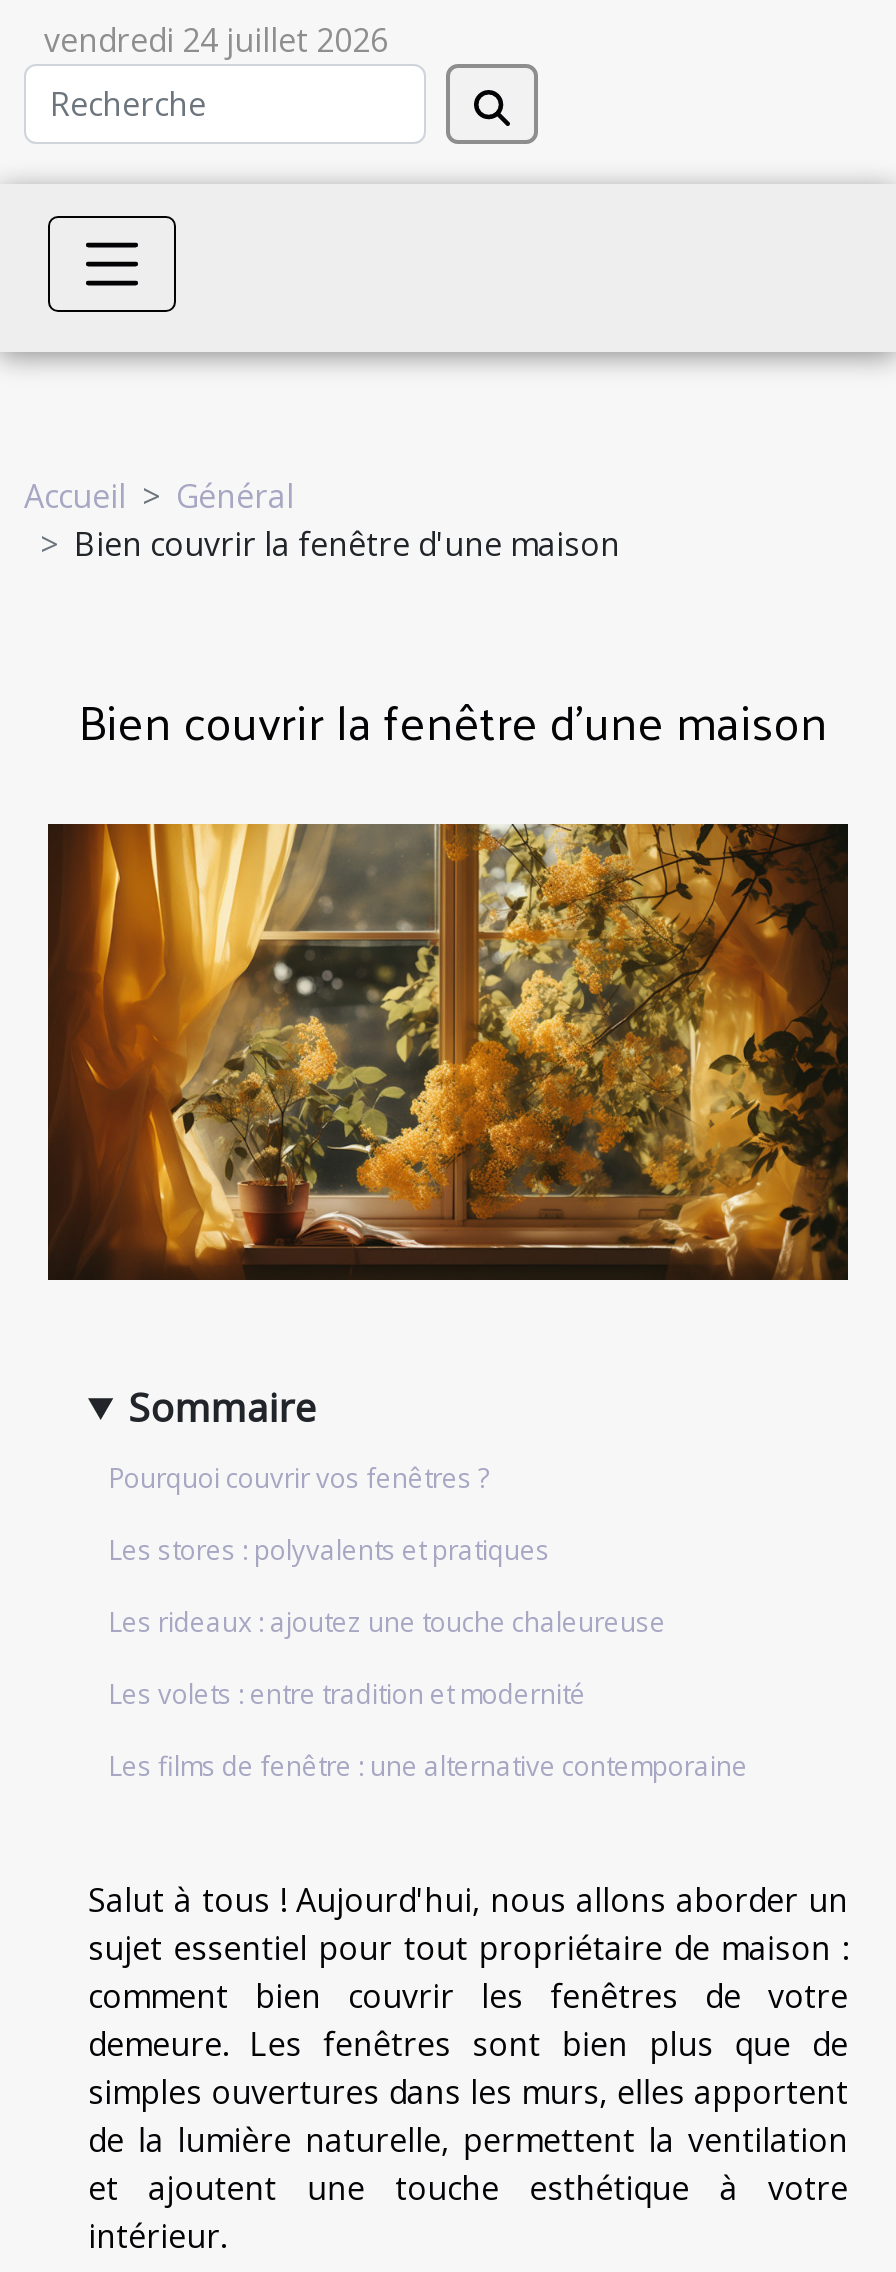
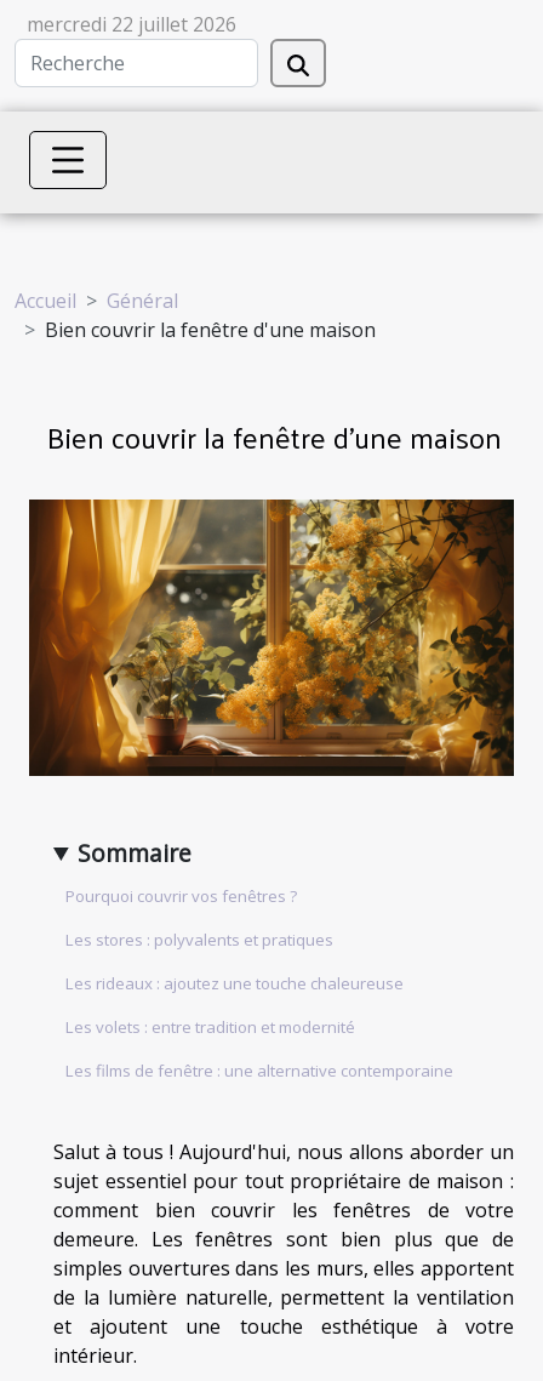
- vendredi 24 juillet 2026
+ mercredi 22 juillet 2026
